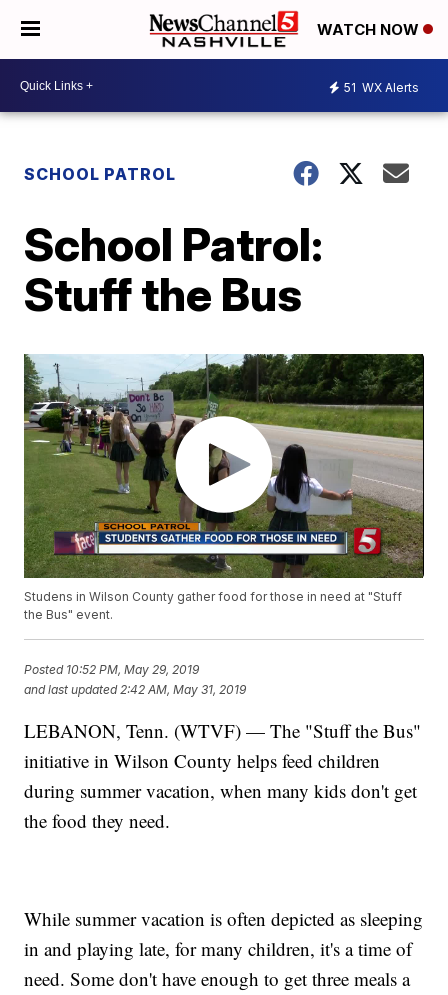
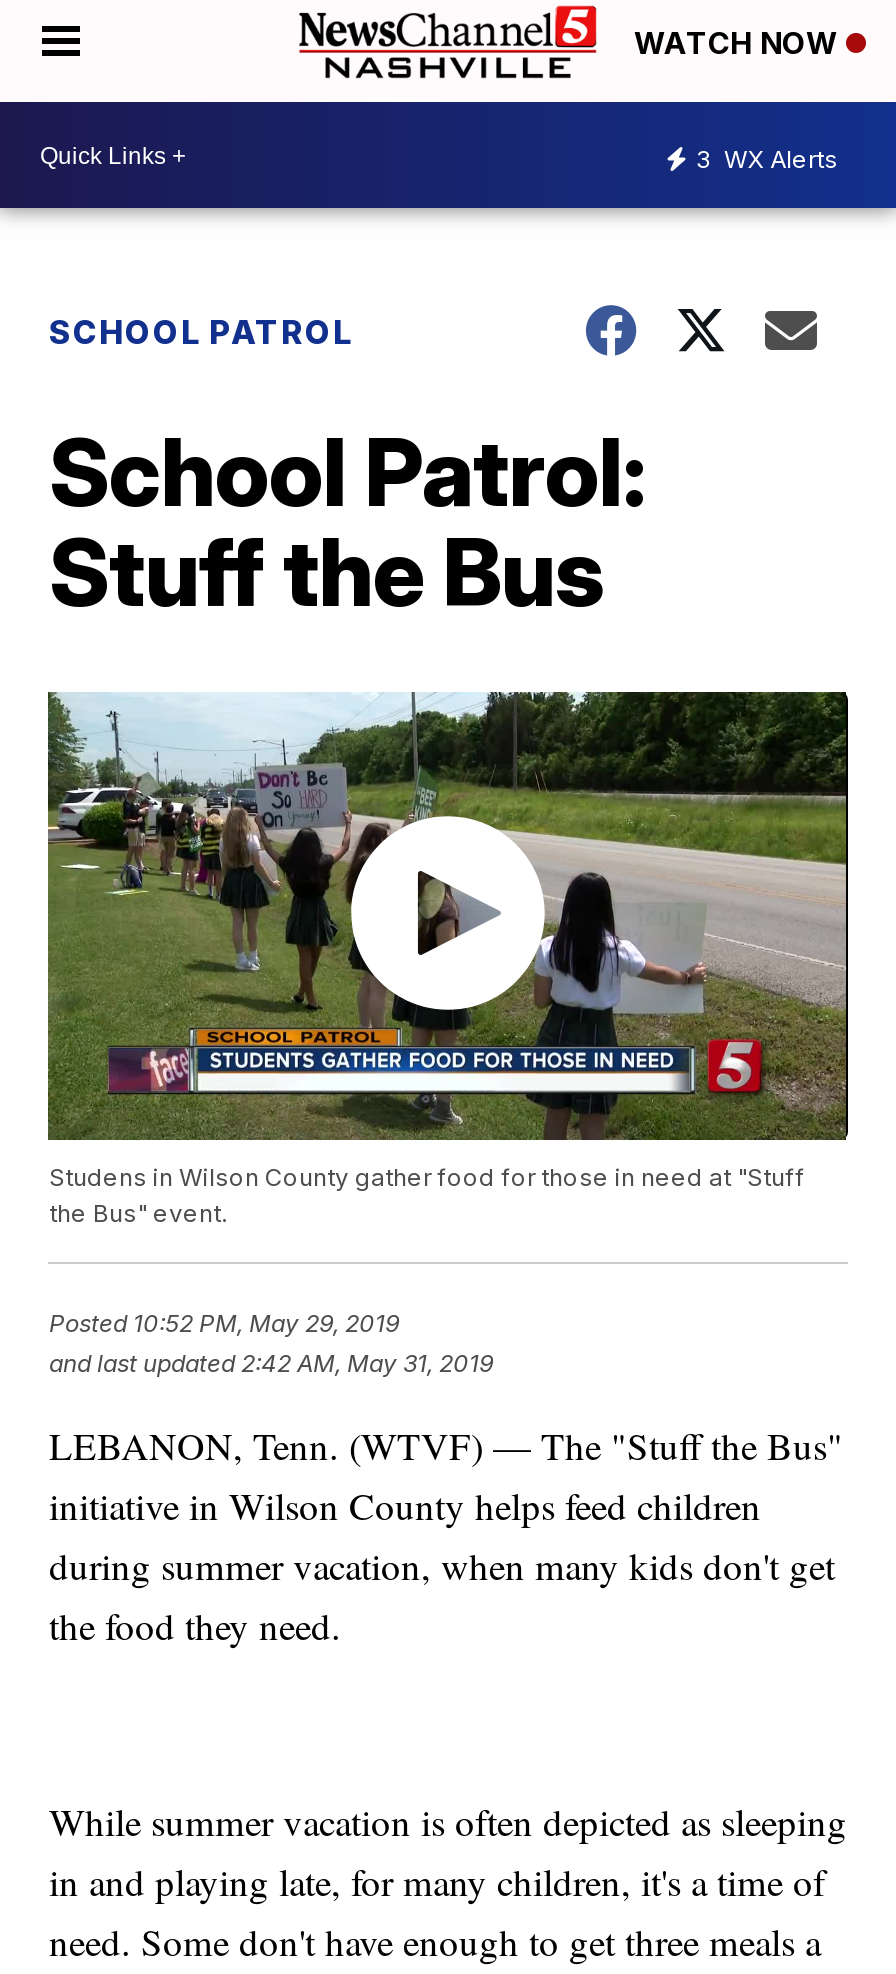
- 51 WX Alerts
+ 3 WX Alerts
